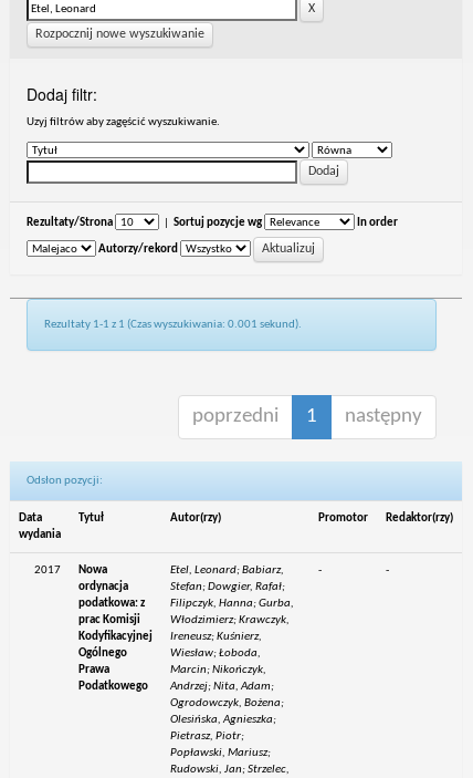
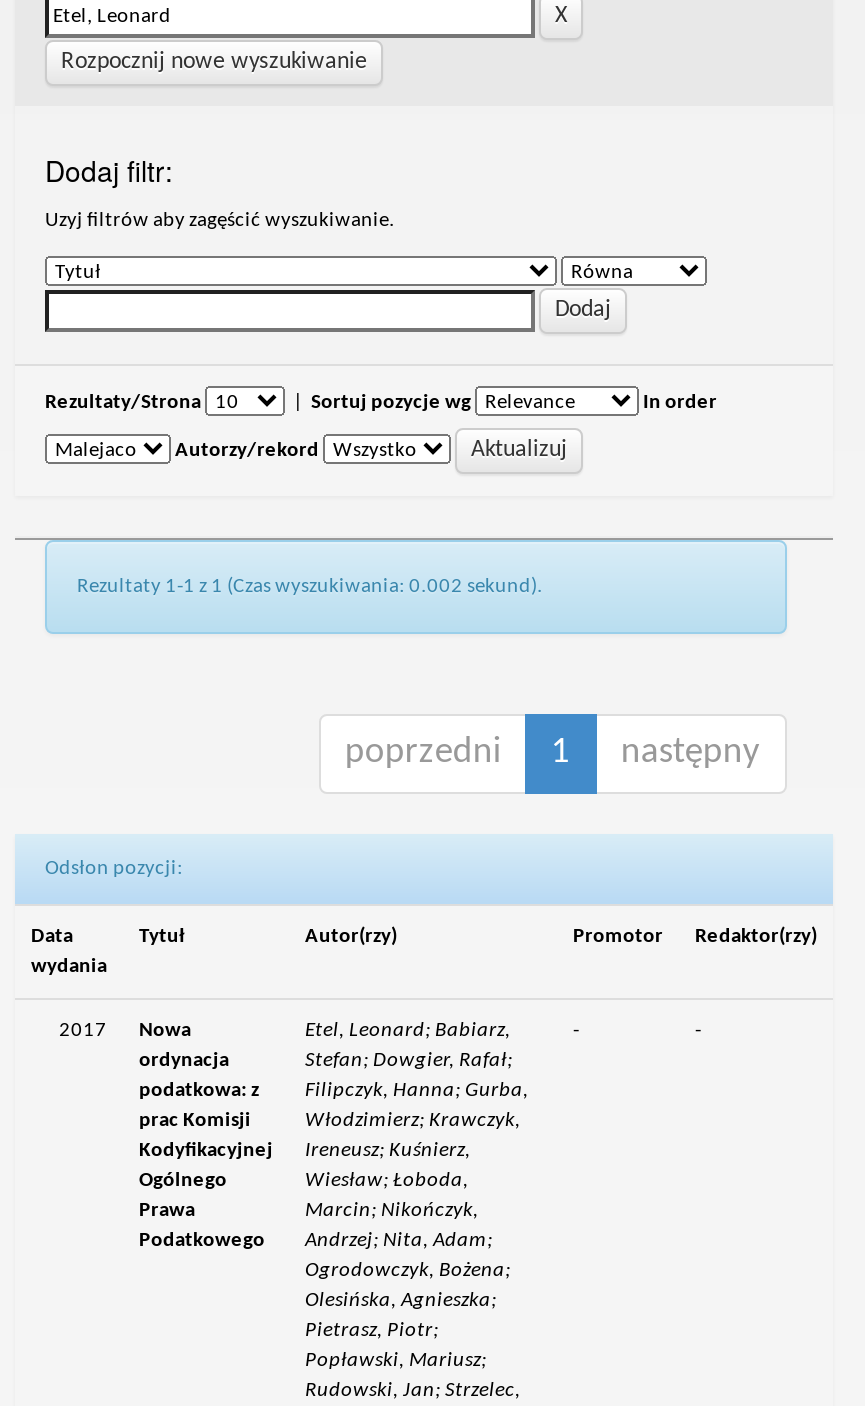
- Rezultaty 1-1 z 1 (Czas wyszukiwania: 0.001 sekund).
+ Rezultaty 1-1 z 1 (Czas wyszukiwania: 0.002 sekund).
